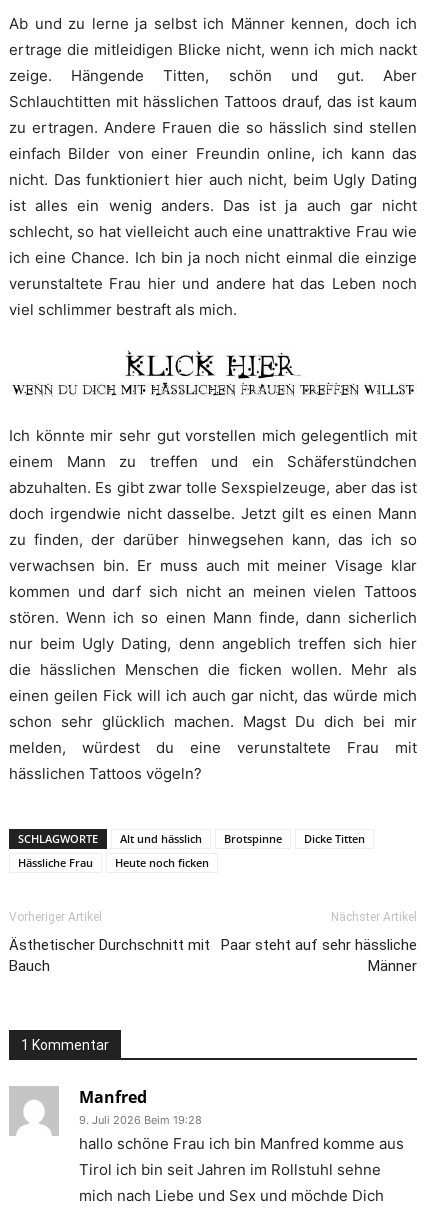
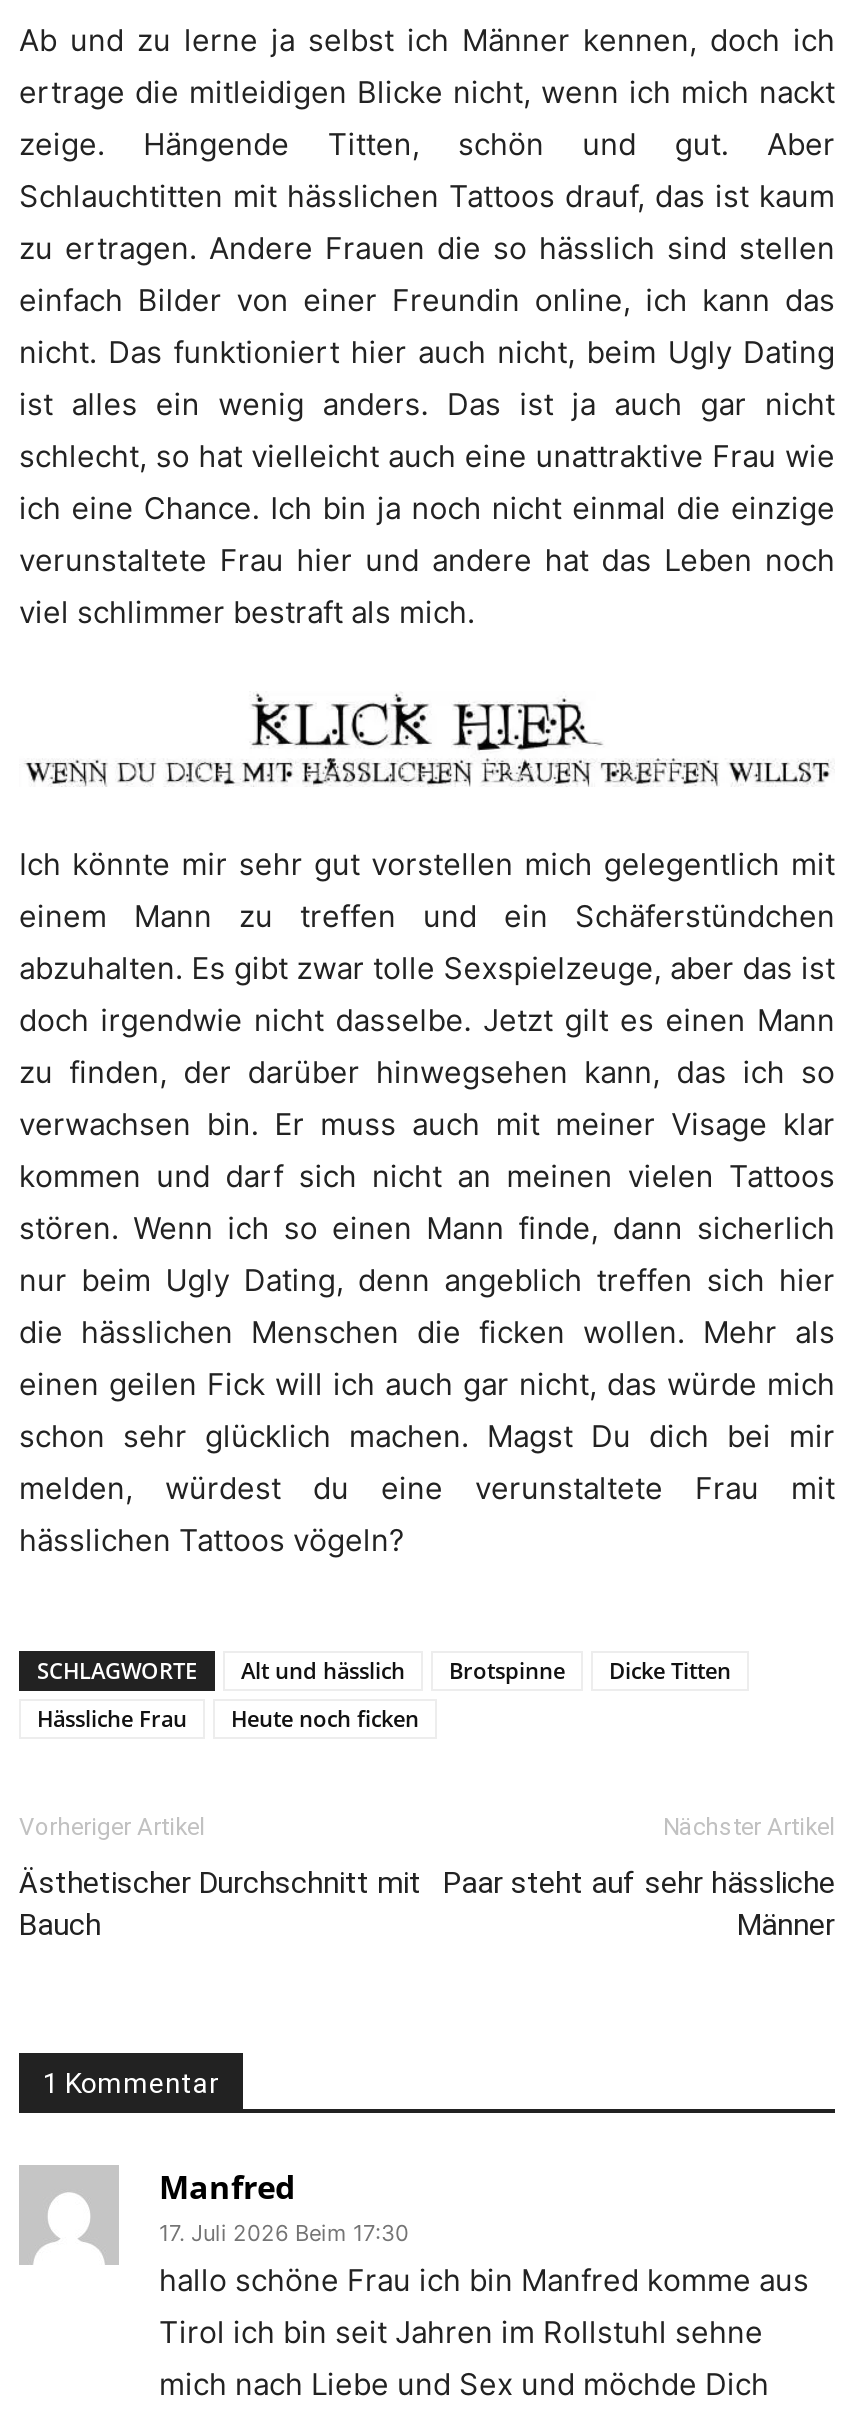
- 9. Juli 2026 Beim 19:28
+ 17. Juli 2026 Beim 17:30
